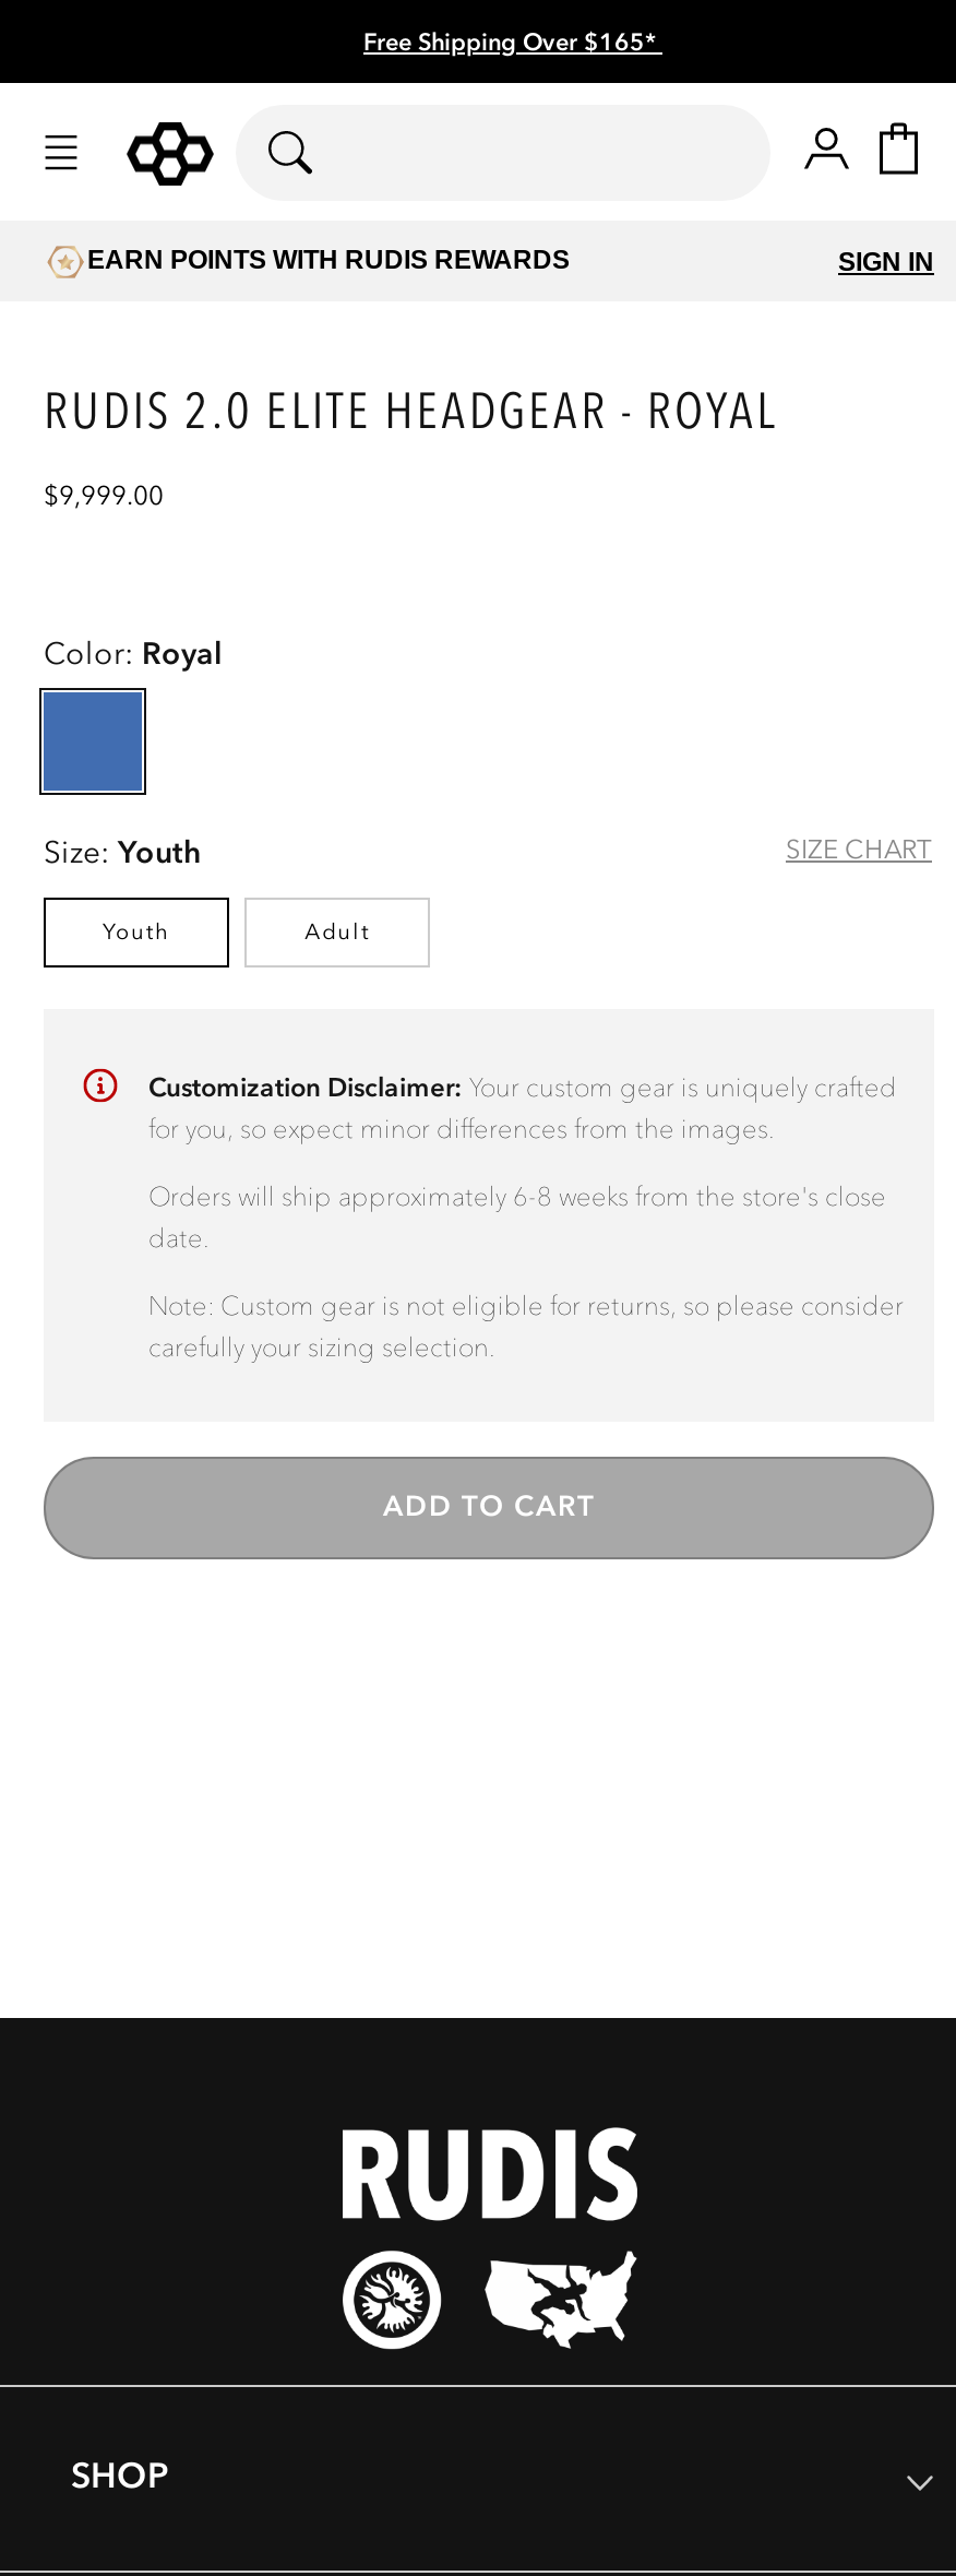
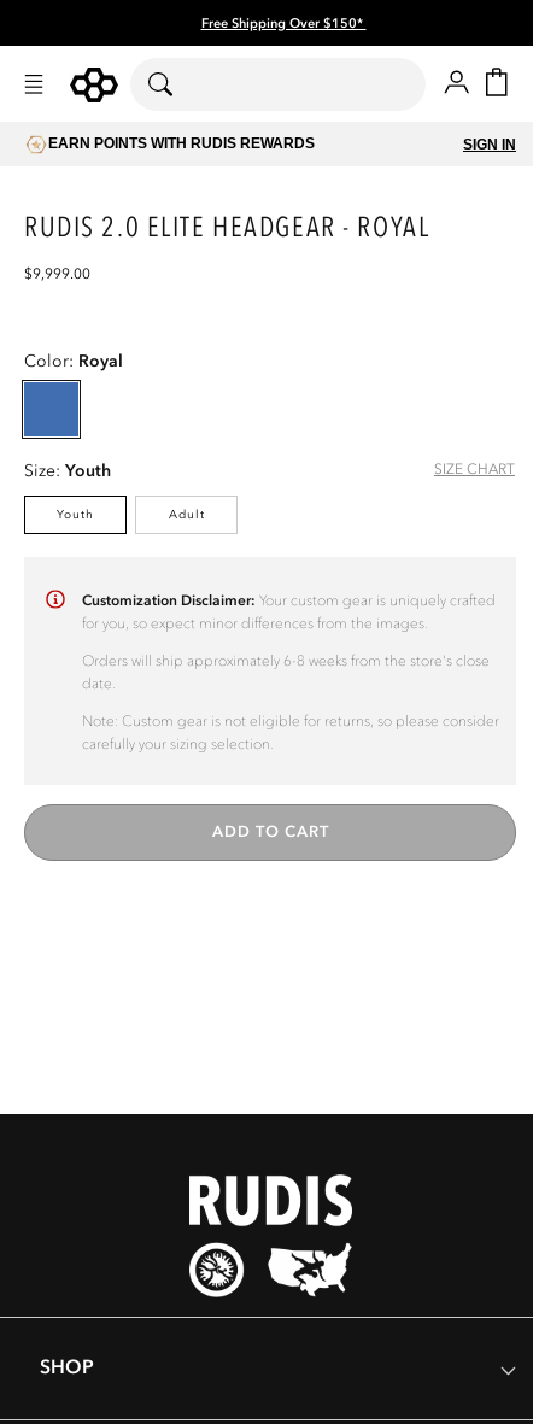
- Free Shipping Over $165*
+ Free Shipping Over $150*
